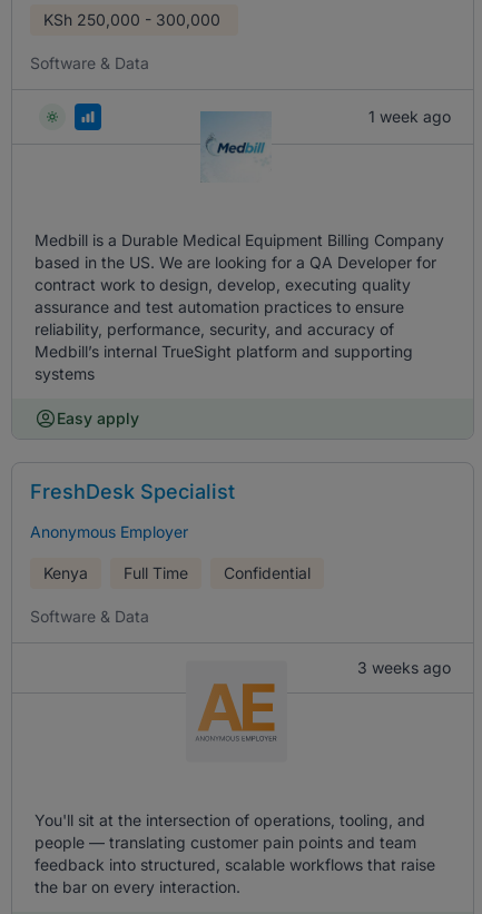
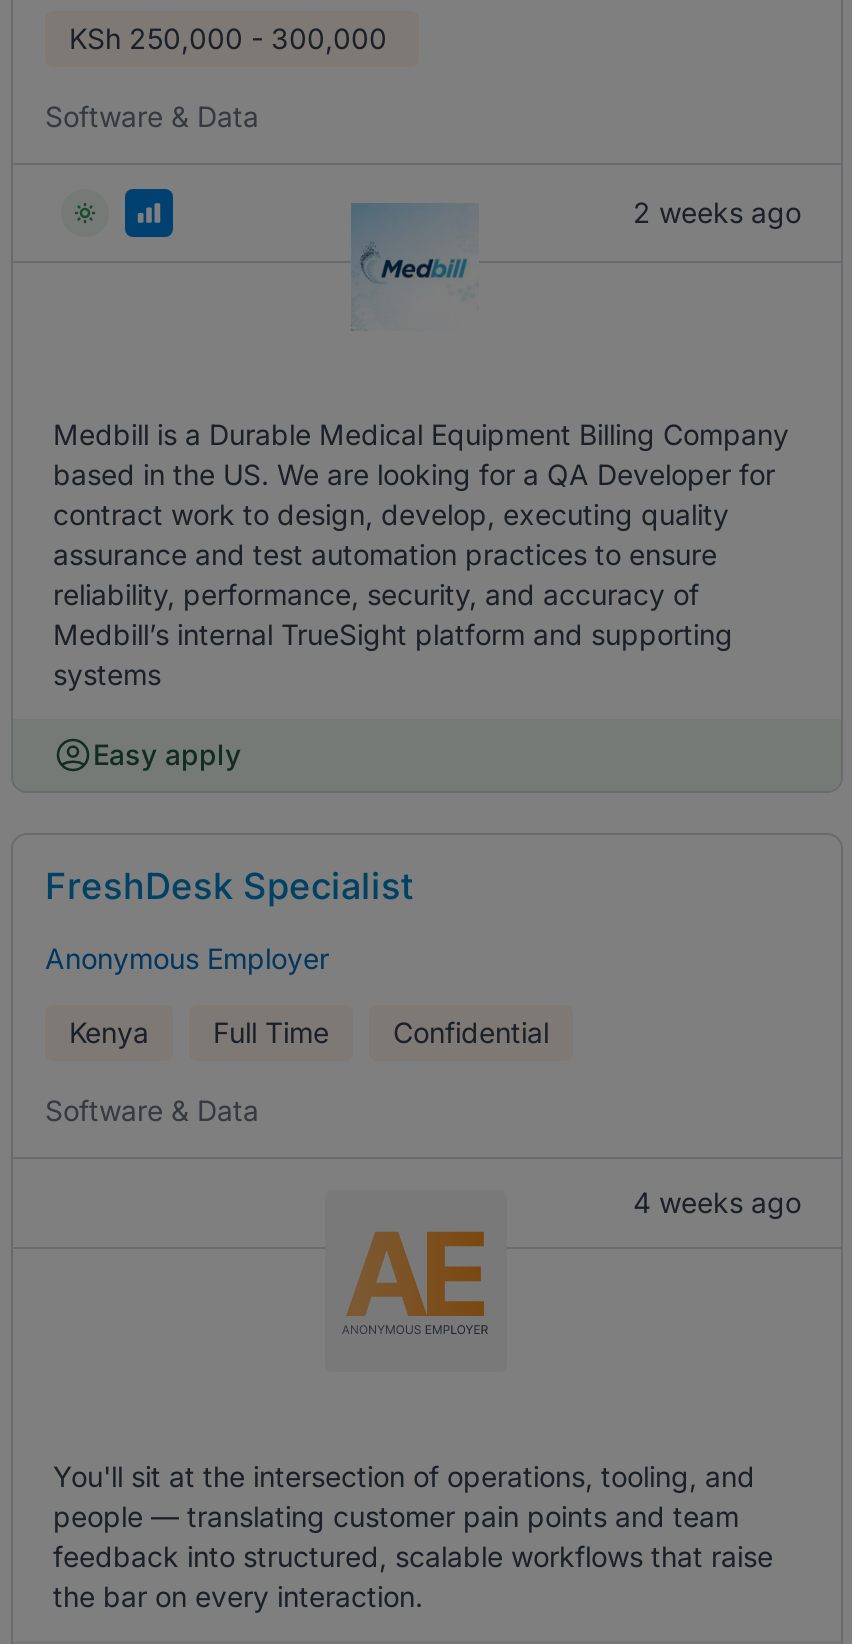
- 1 week ago
+ 2 weeks ago

- 3 weeks ago
+ 4 weeks ago
